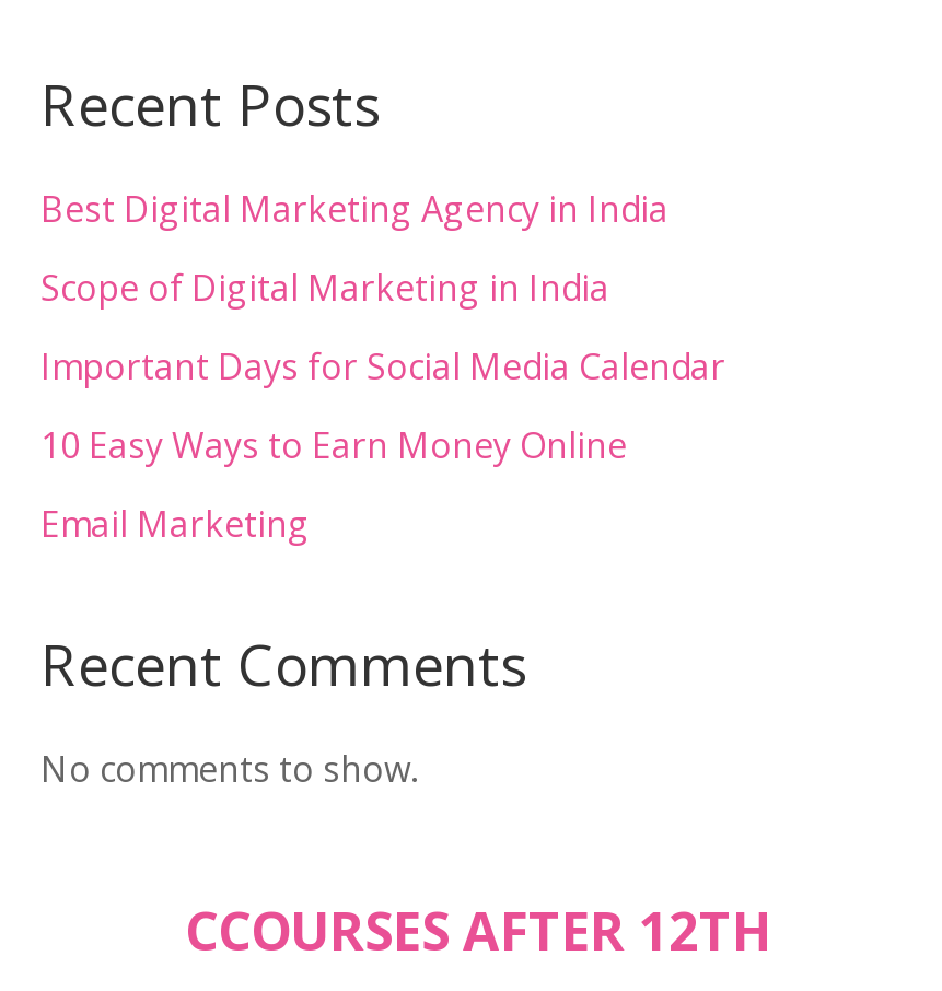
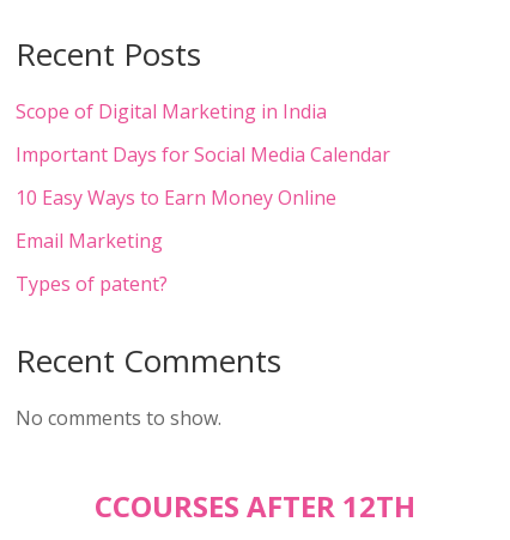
- Best Digital Marketing Agency in India

moved up: Scope of Digital Marketing in India | Important Days for Social Media Calendar | 10 Easy Ways to Earn Money Online | Email Marketing

+ Types of patent?
